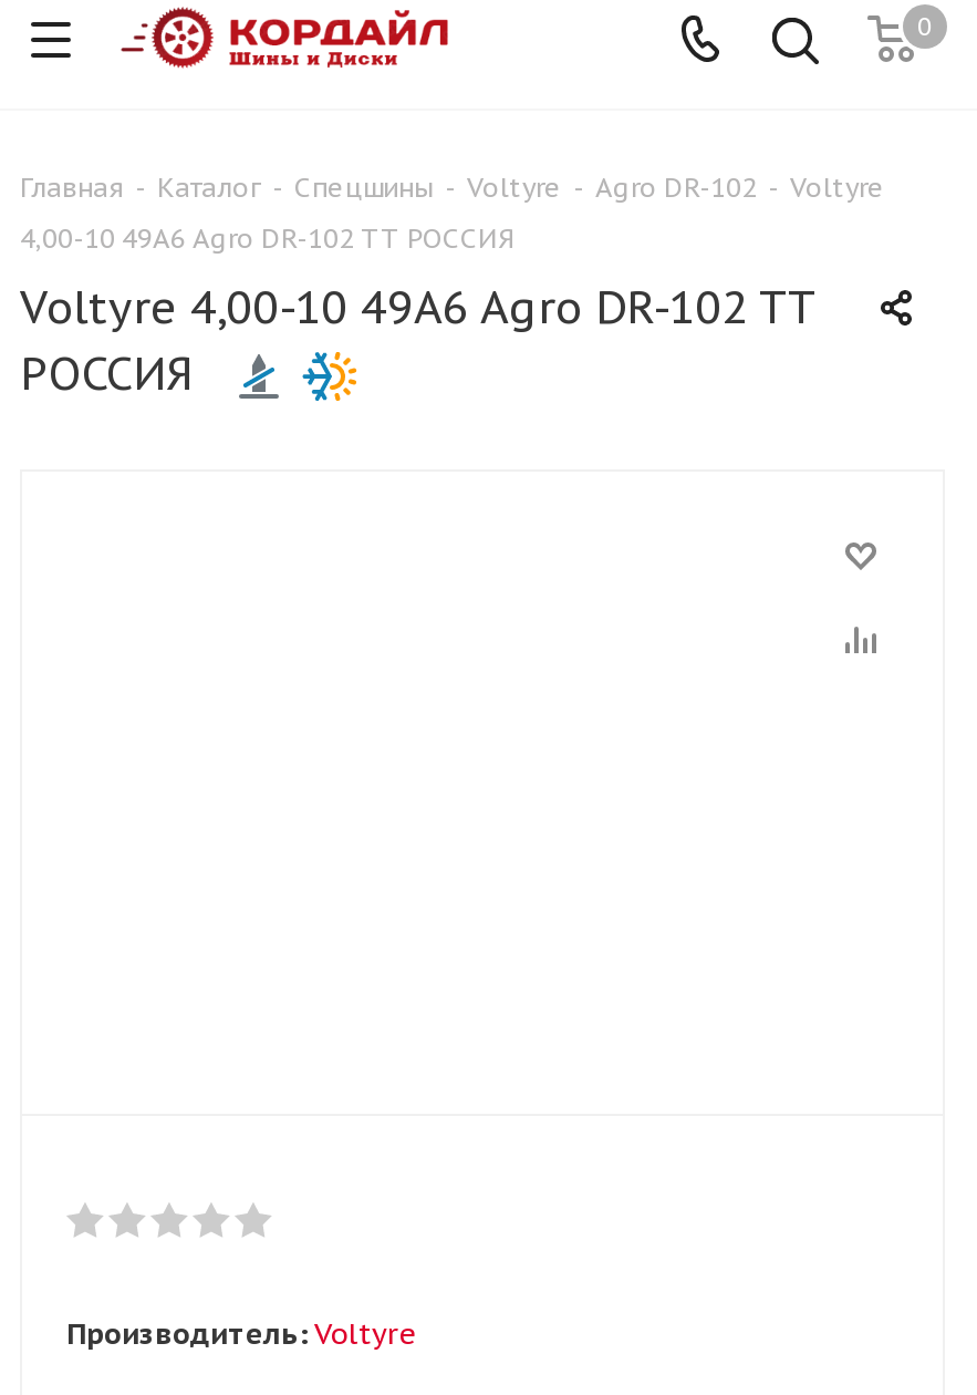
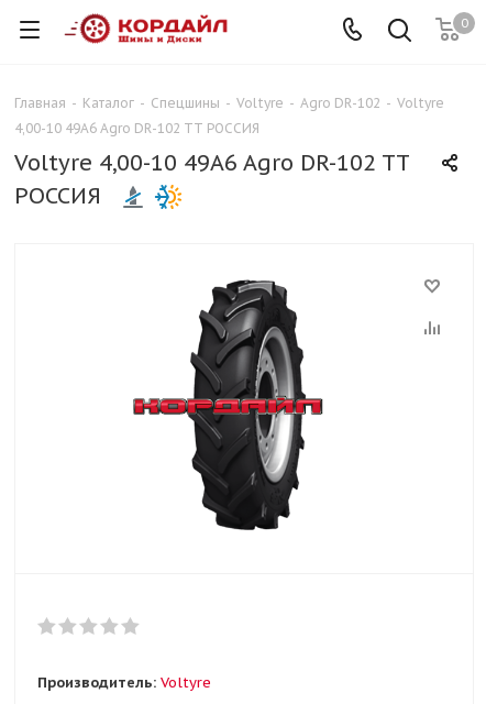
+ [image]
